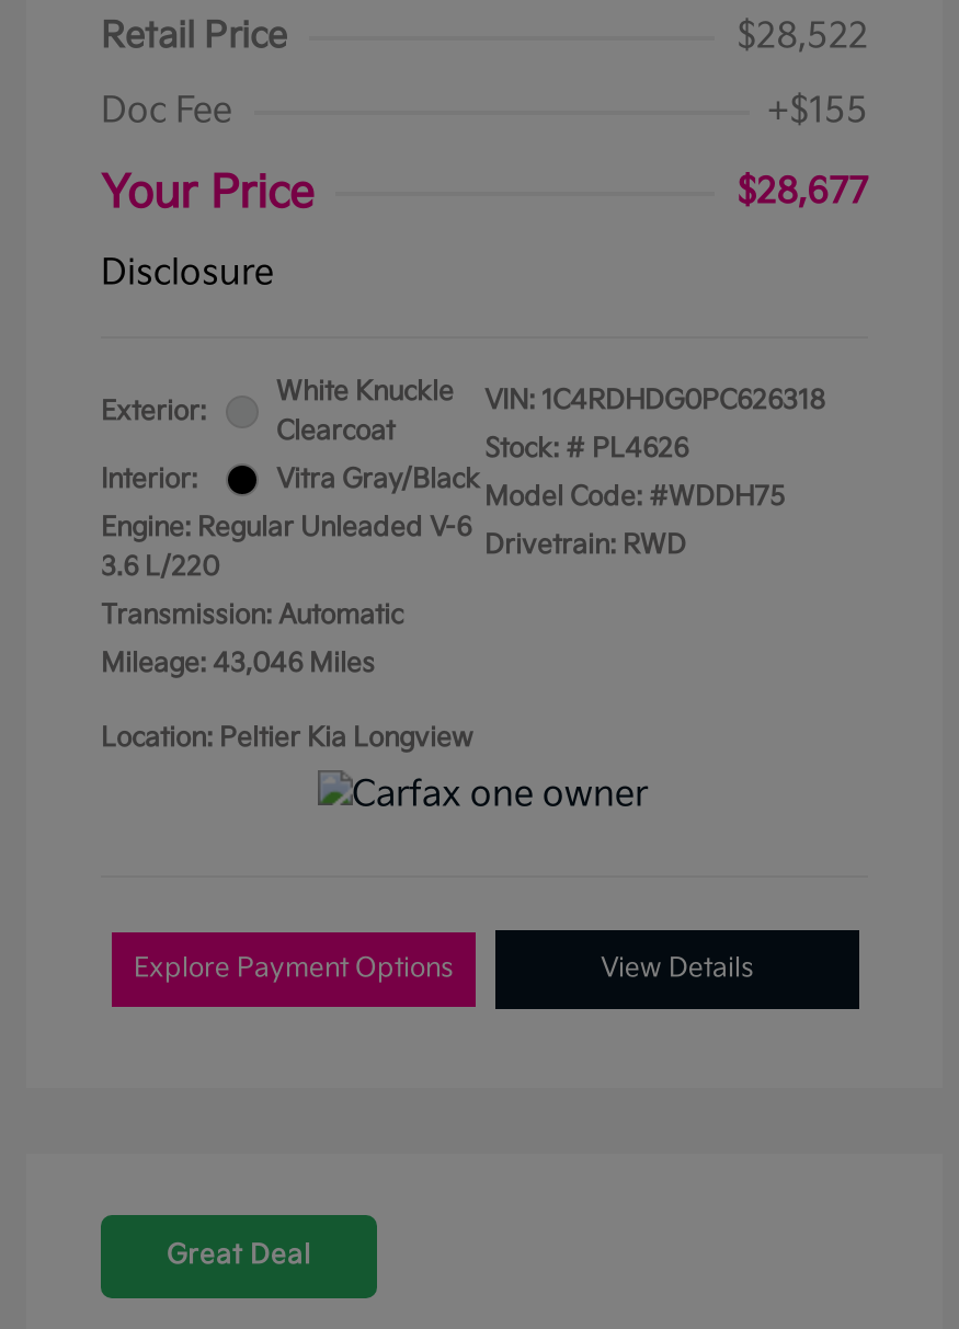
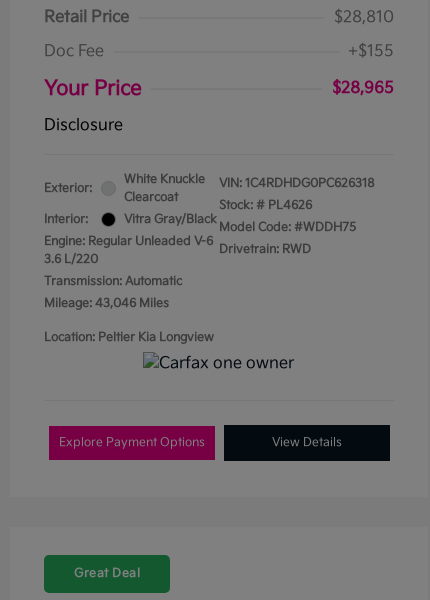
- $28,522
+ $28,810

- $28,677
+ $28,965
